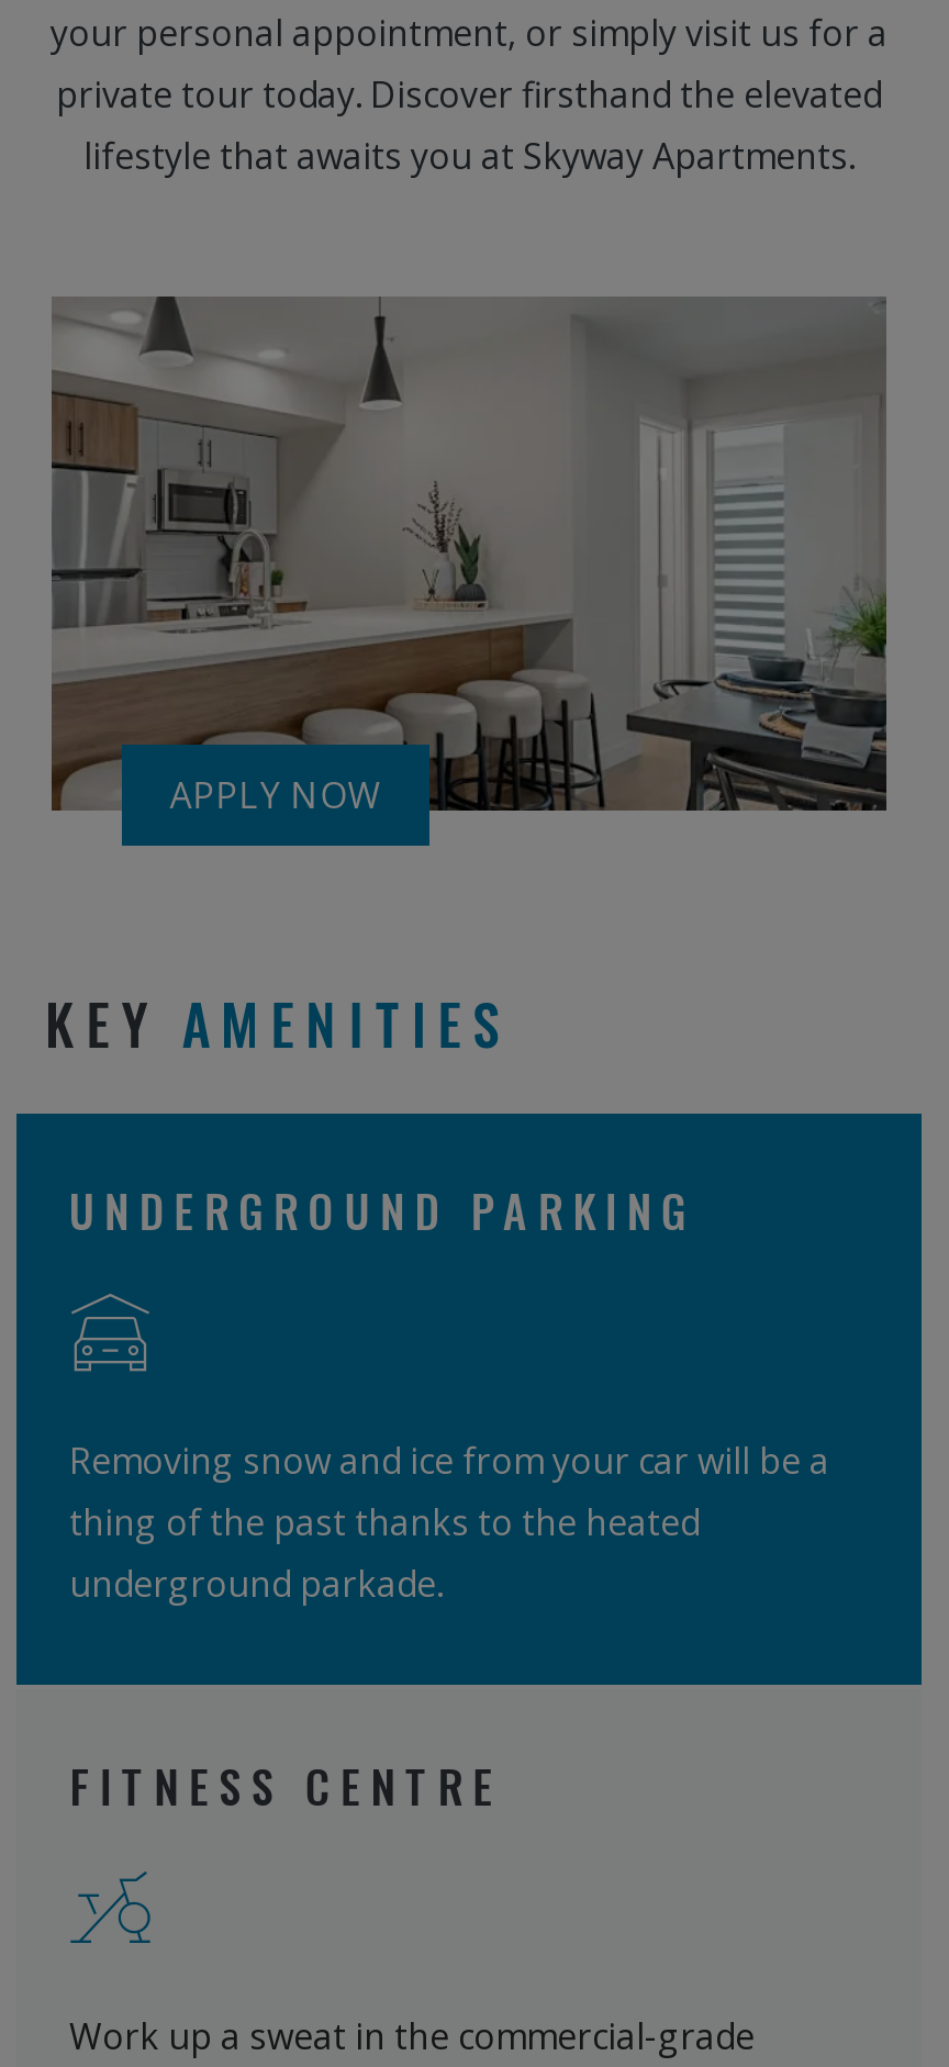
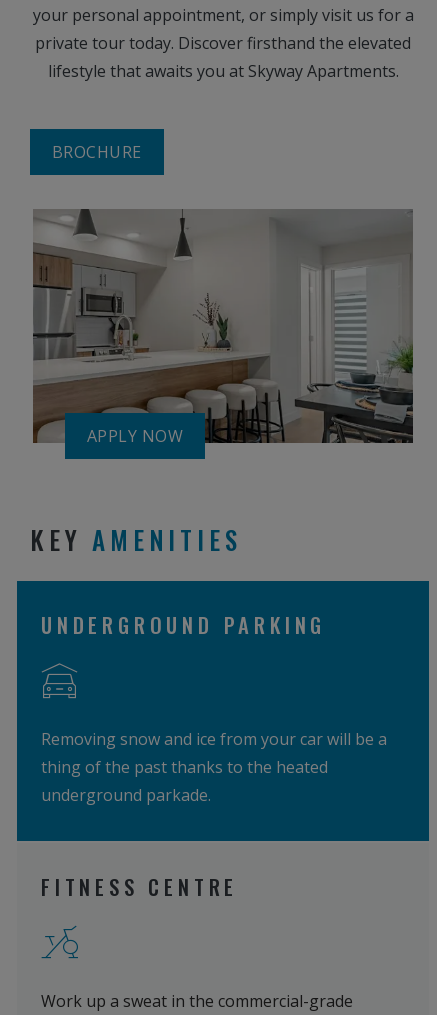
+ BROCHURE
